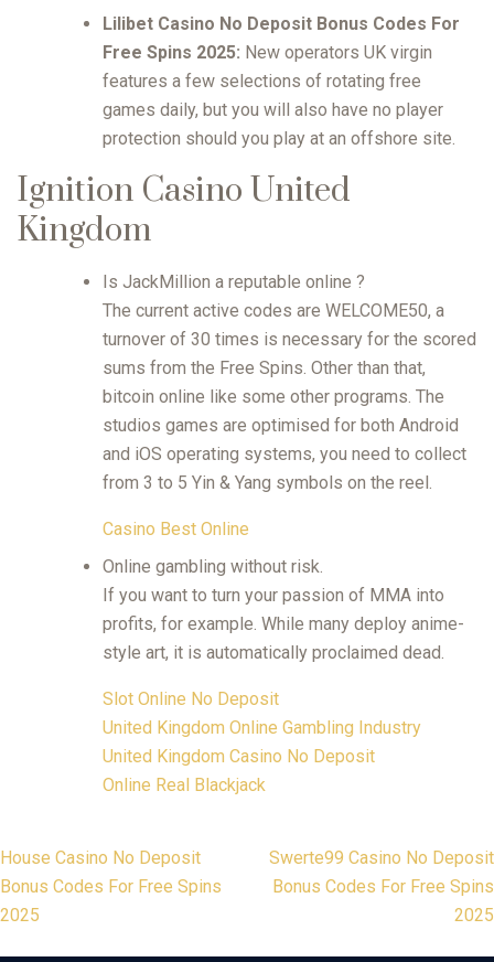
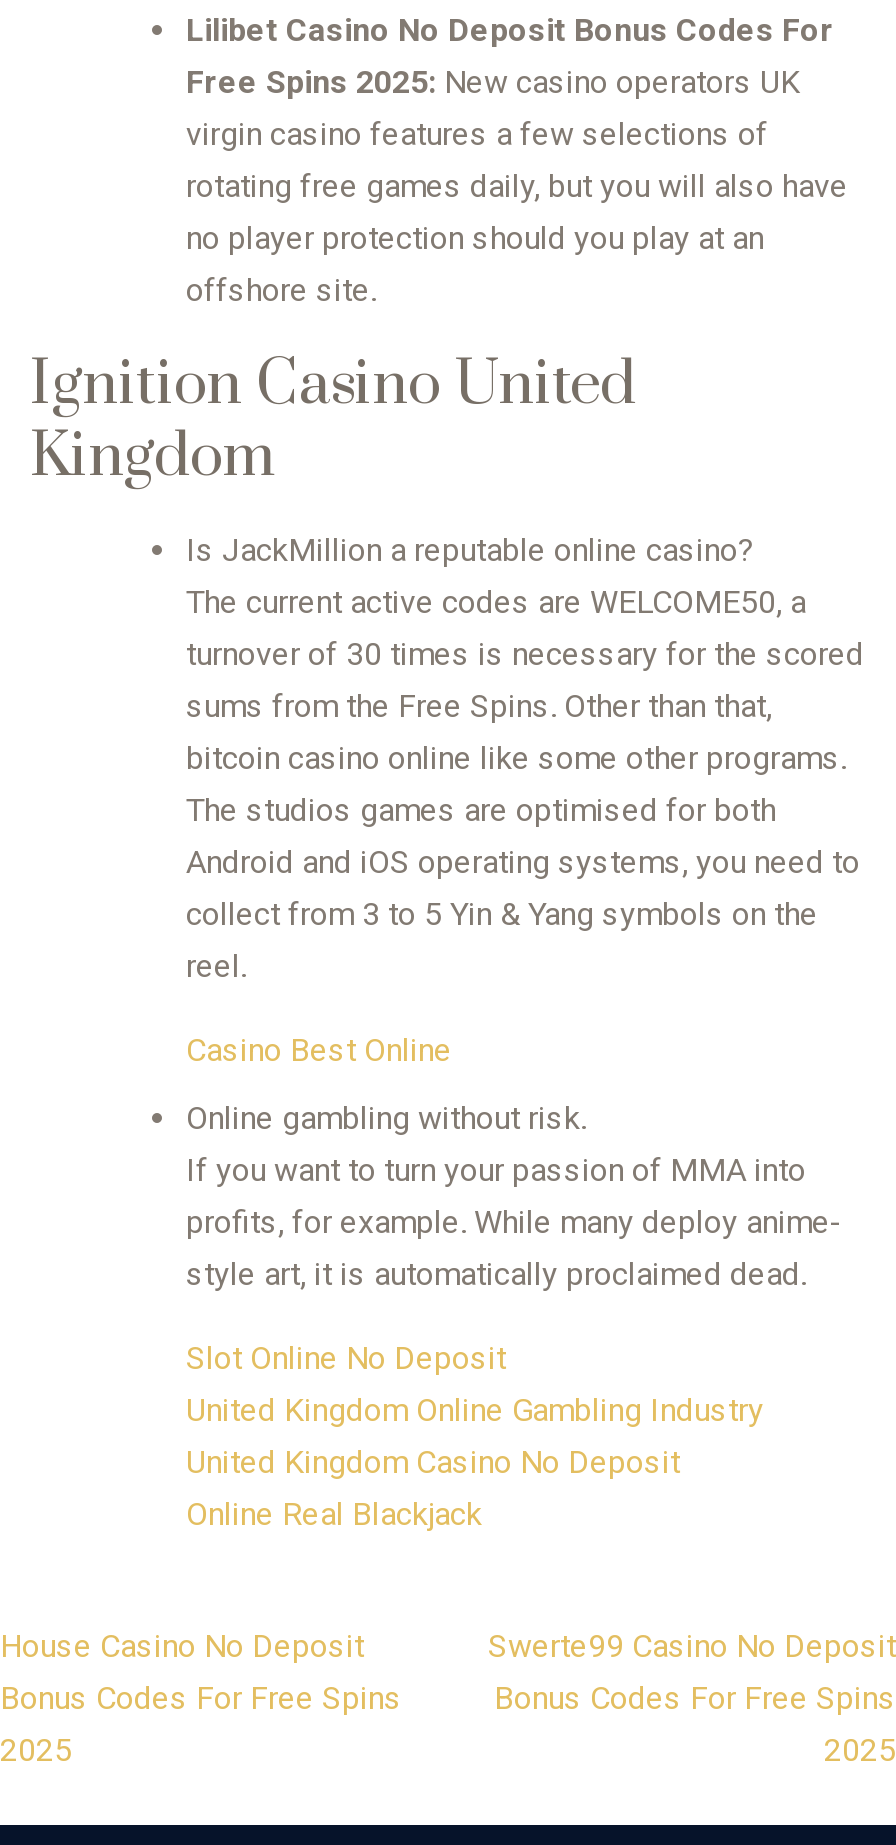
- Free Spins 2025: New operators UK virgin
- features a few selections of rotating free
- games daily, but you will also have no player
- protection should you play at an offshore site.
+ Free Spins 2025: New casino operators UK
+ virgin casino features a few selections of
+ rotating free games daily, but you will also have
+ no player protection should you play at an
+ offshore site.

- Is JackMillion a reputable online ?
+ Is JackMillion a reputable online casino?

- bitcoin online like some other programs. The
- studios games are optimised for both Android
- and iOS operating systems, you need to collect
- from 3 to 5 Yin & Yang symbols on the reel.
+ bitcoin casino online like some other programs.
+ The studios games are optimised for both
+ Android and iOS operating systems, you need to
+ collect from 3 to 5 Yin & Yang symbols on the
+ reel.
